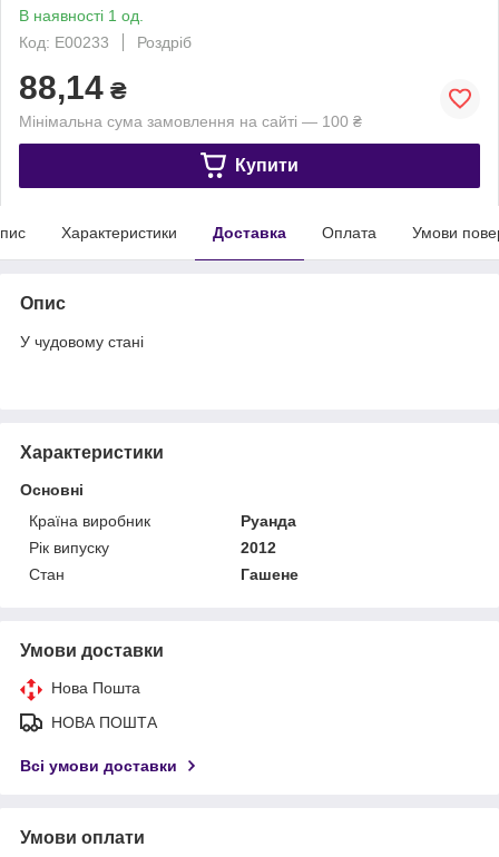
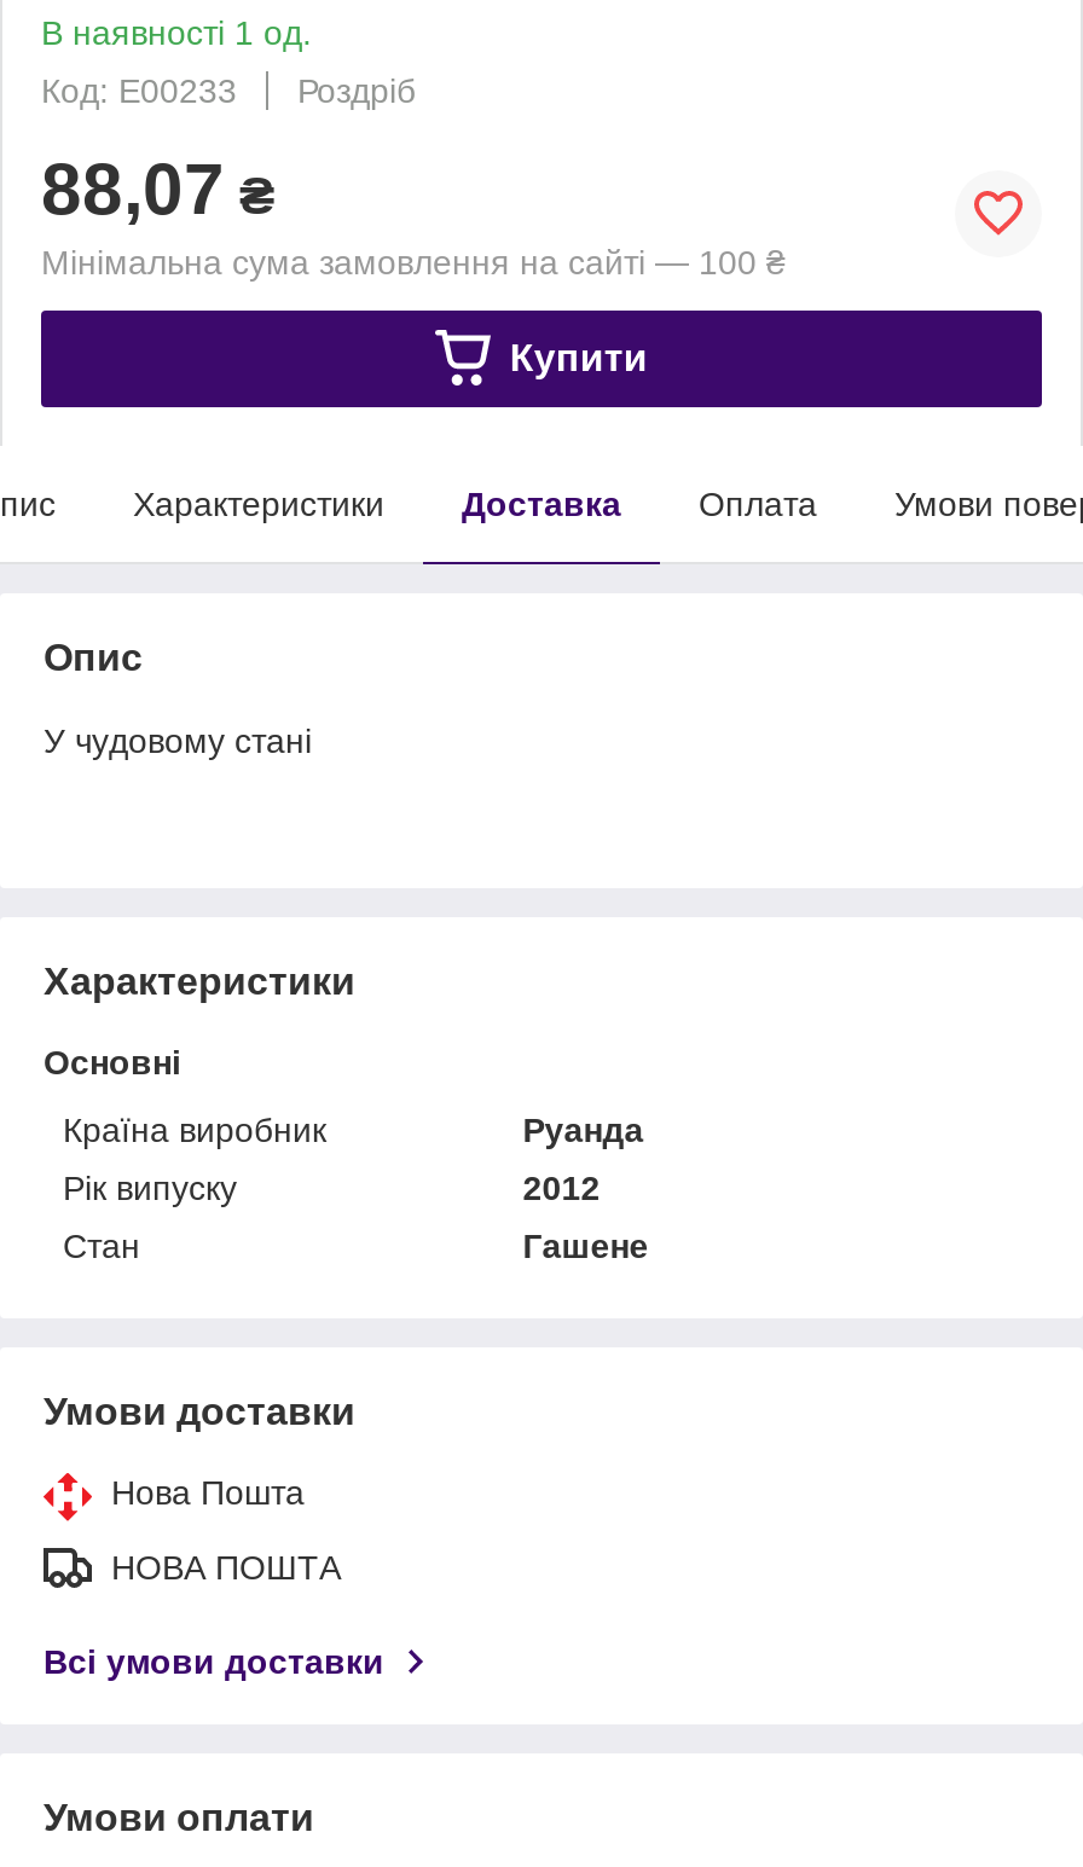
- 88,14 ₴
+ 88,07 ₴
